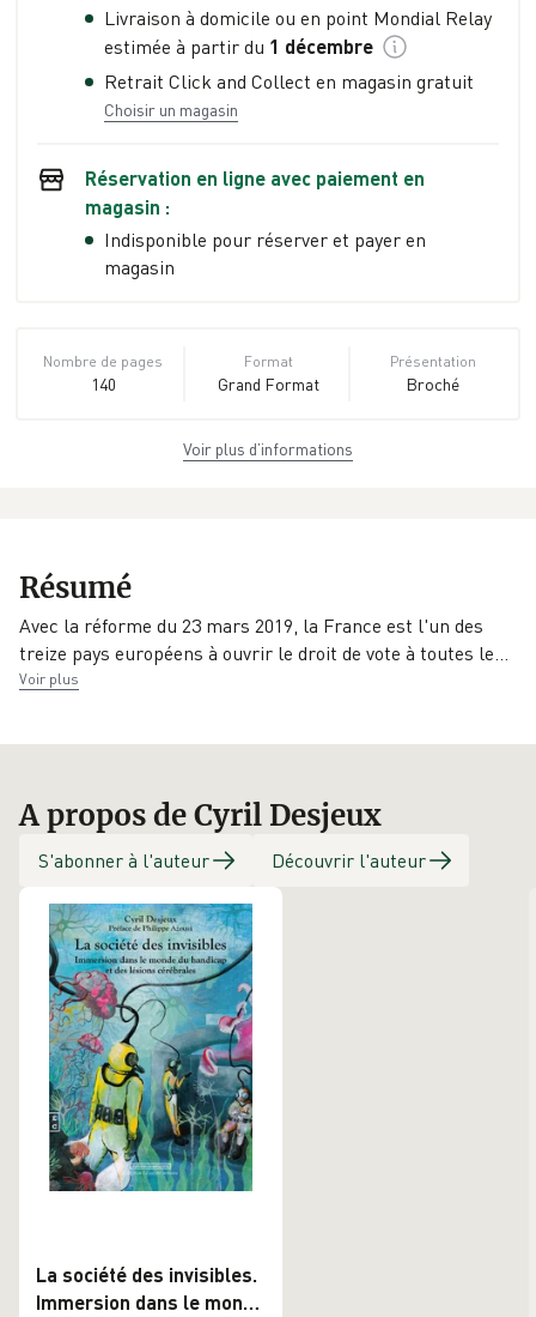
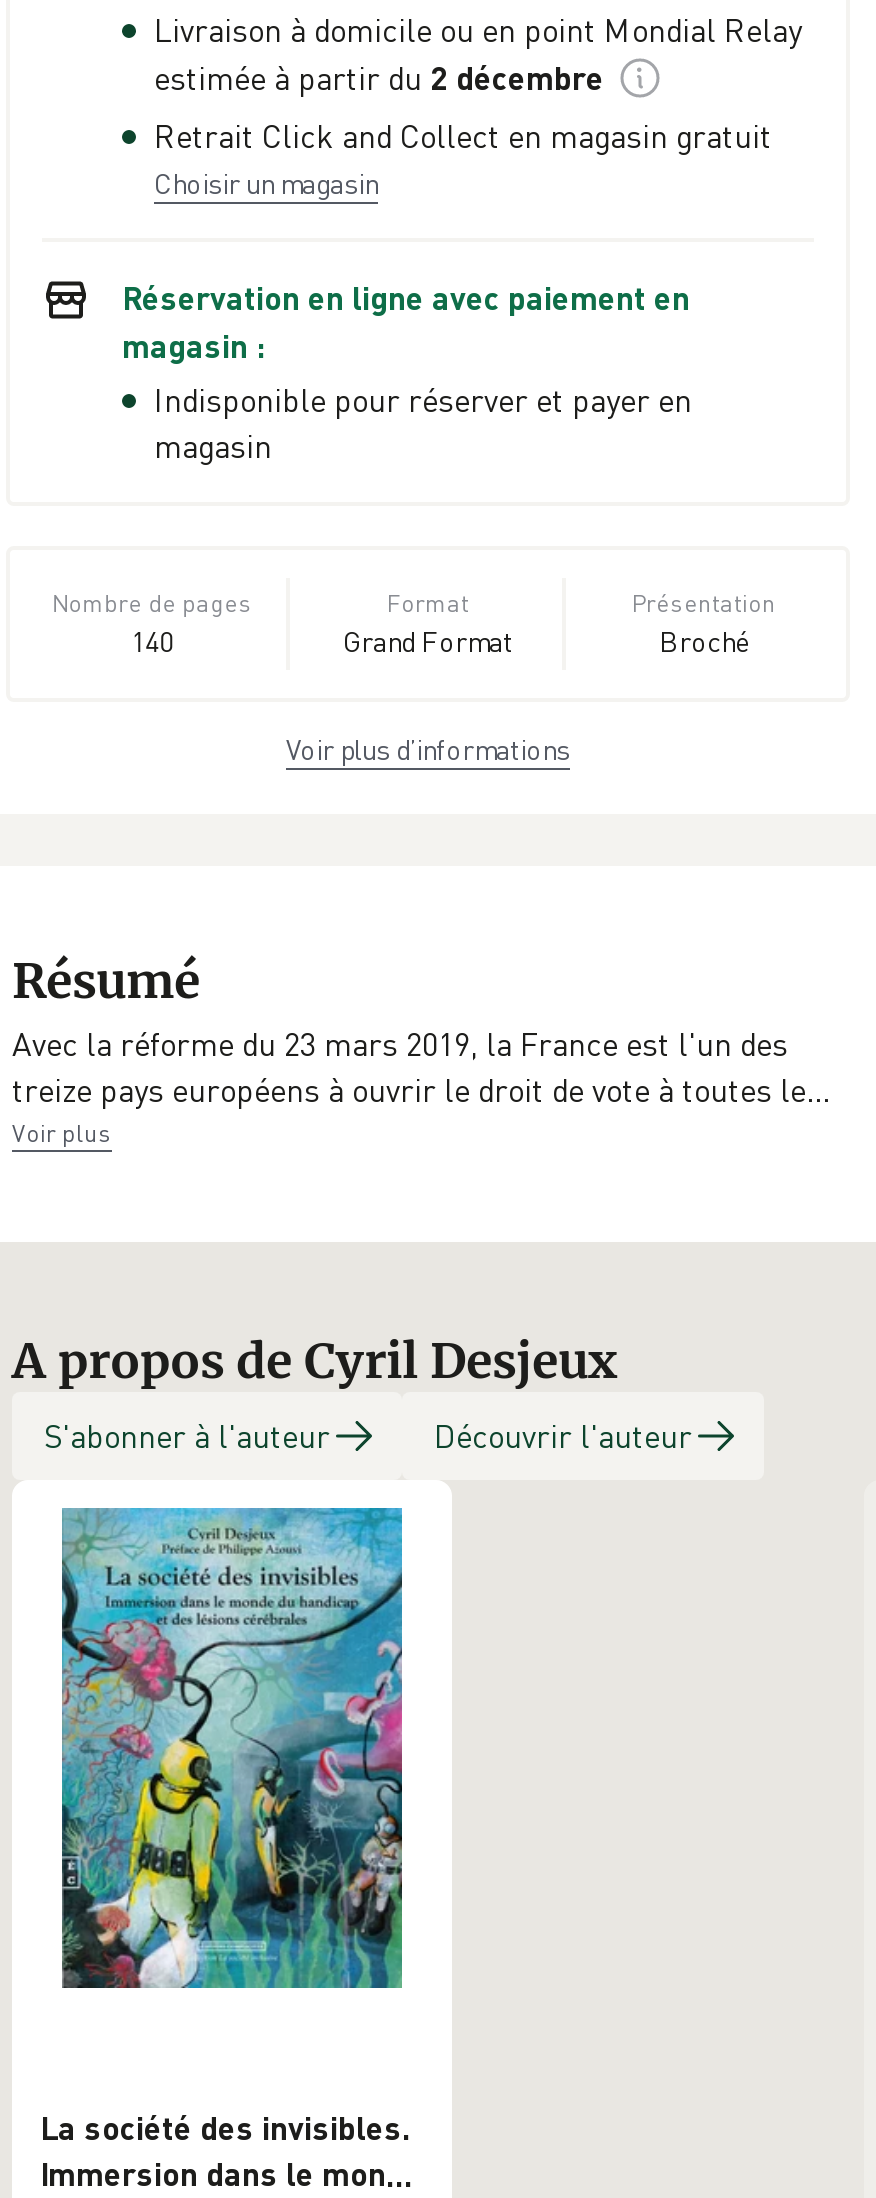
- estimée à partir du 1 décembre
+ estimée à partir du 2 décembre
